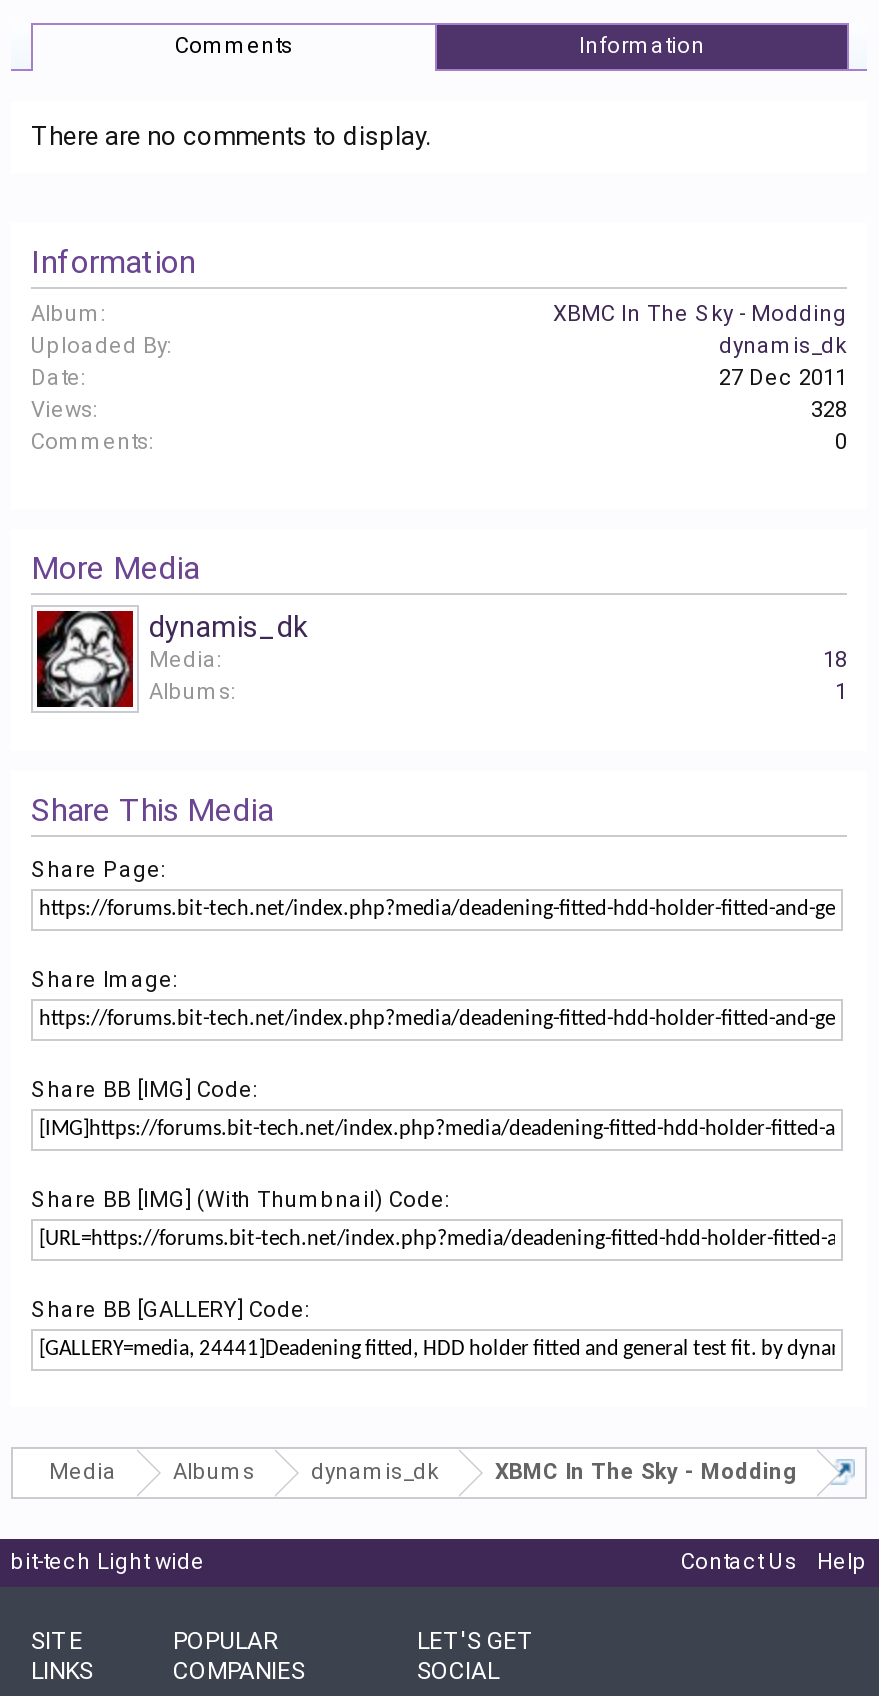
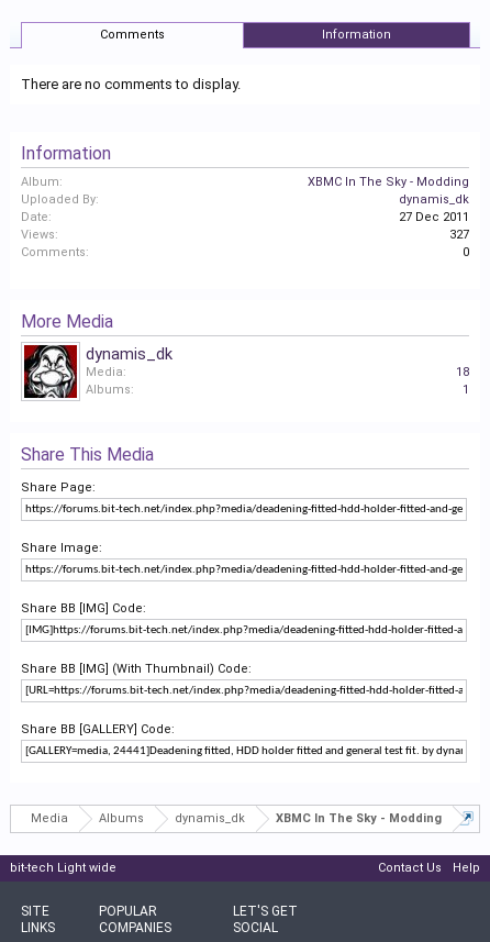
- 328
+ 327
